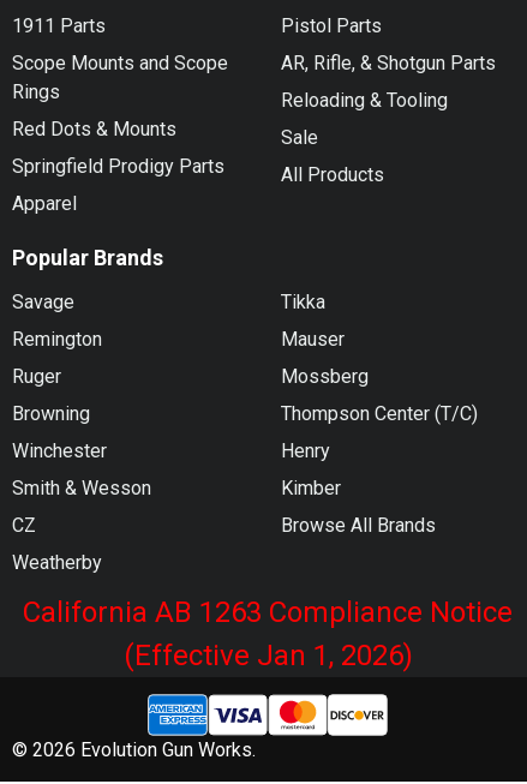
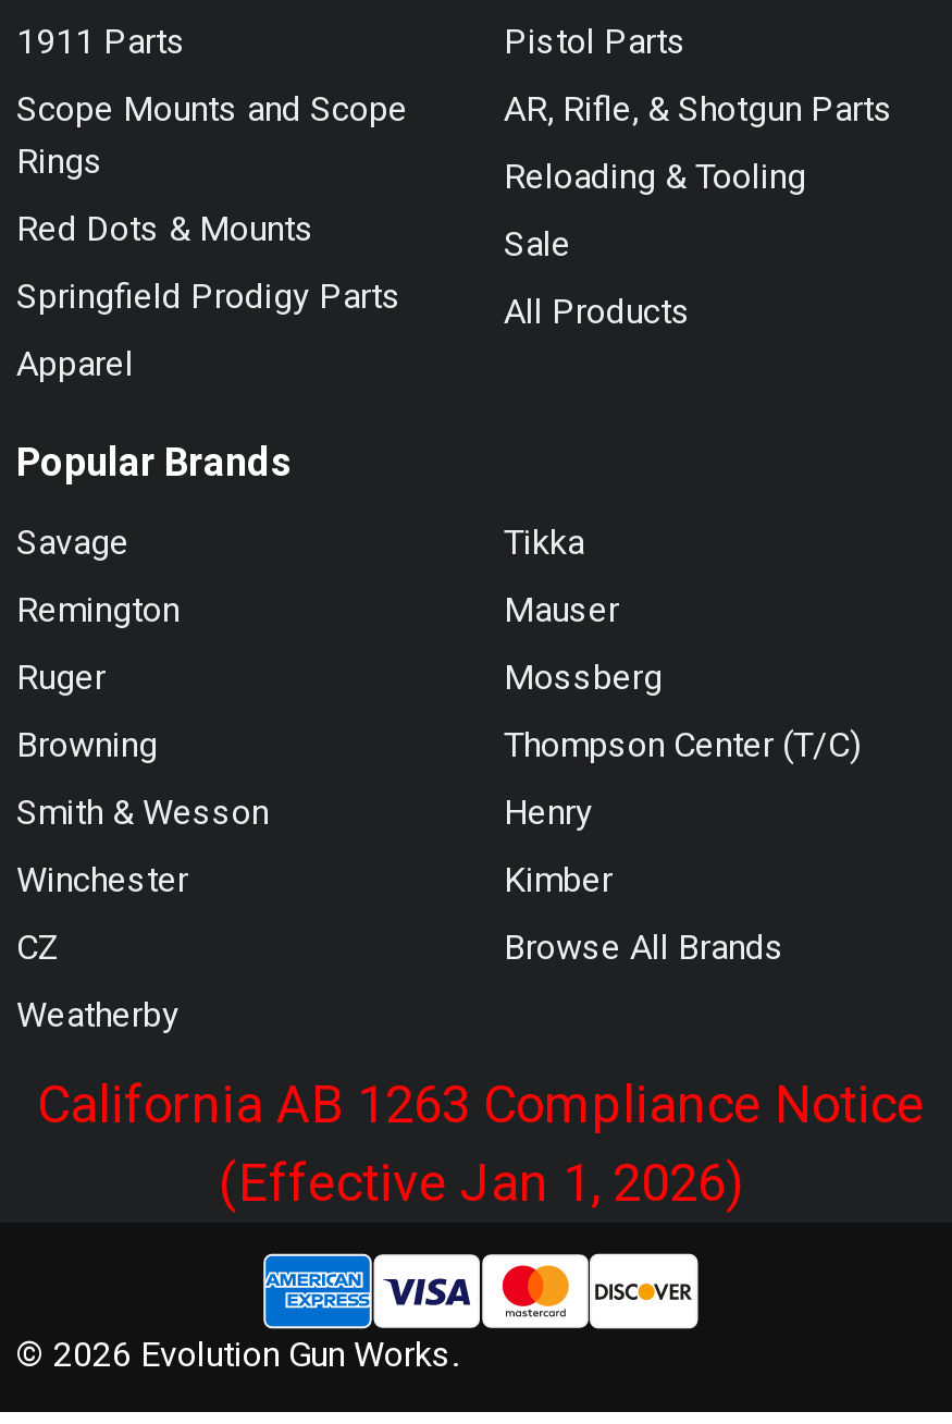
moved down: Winchester

moved up: Smith & Wesson
